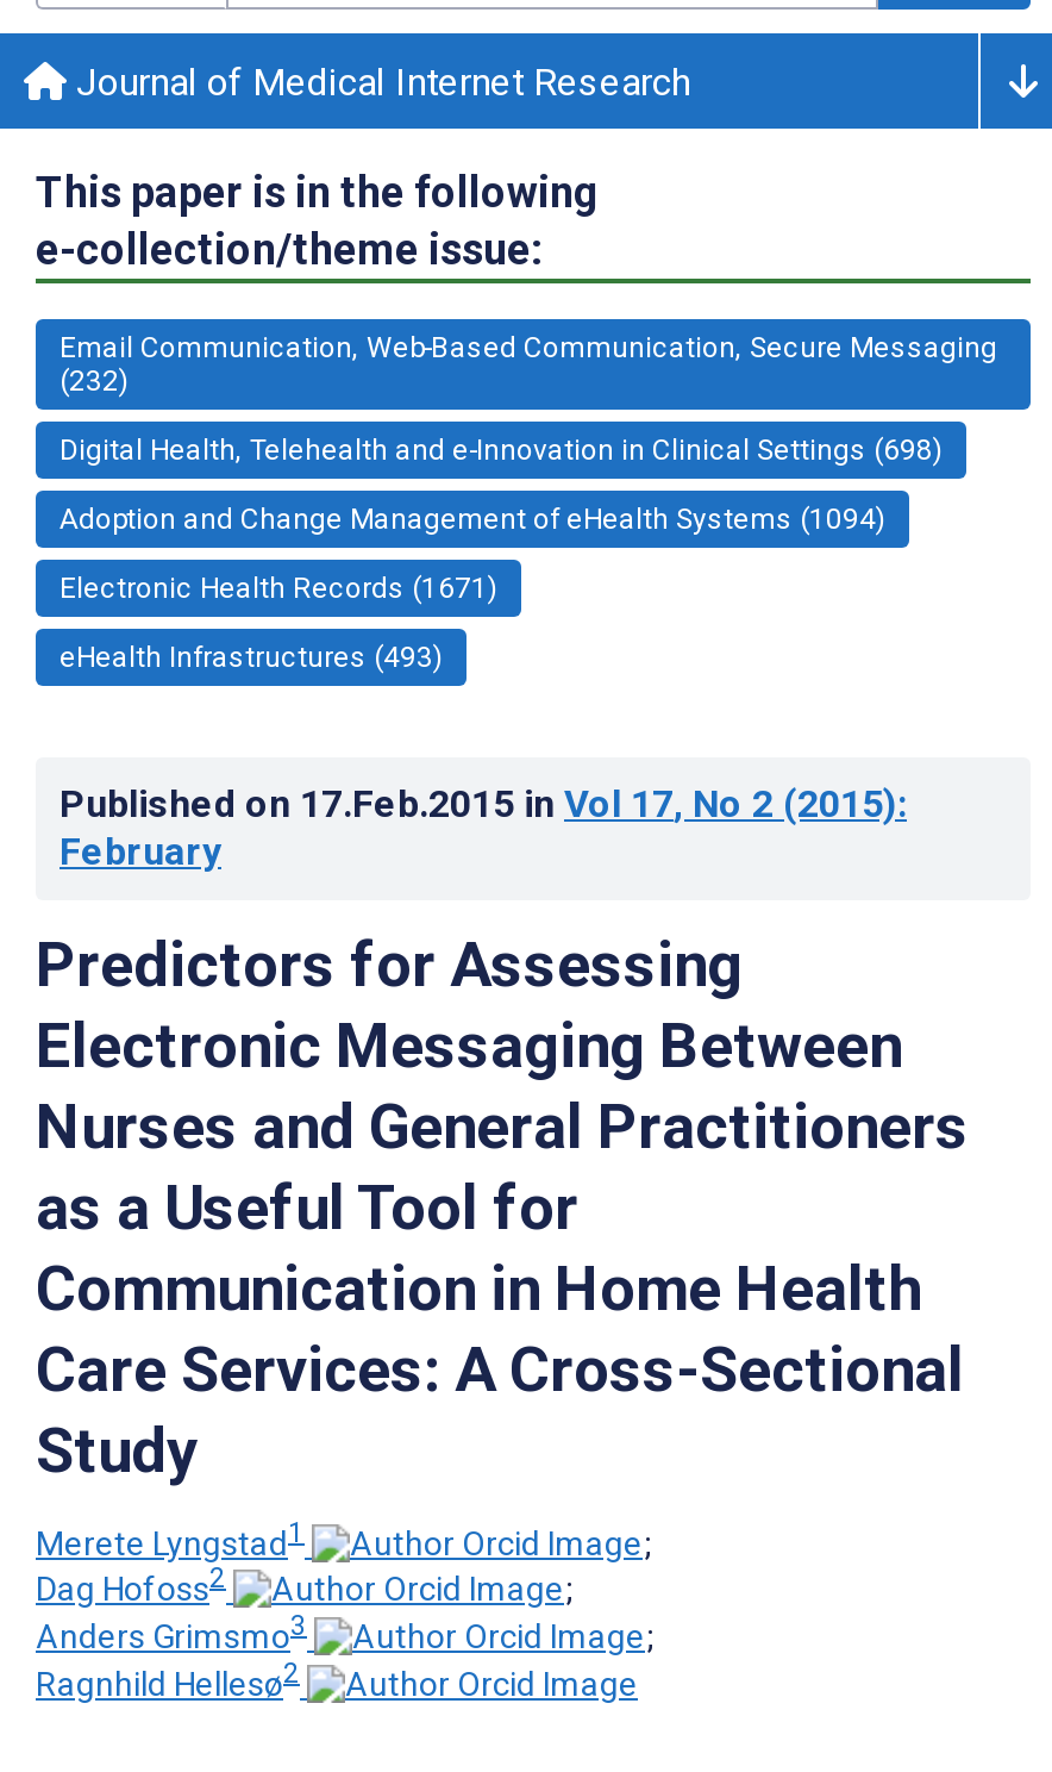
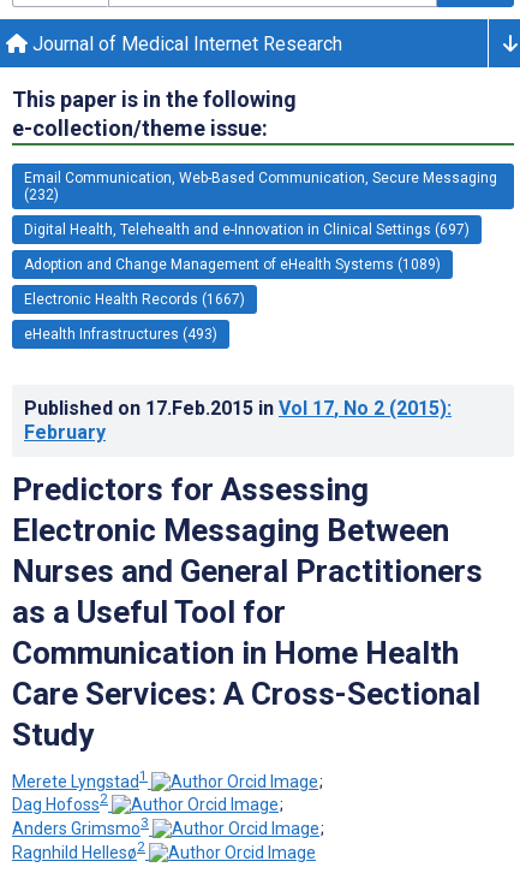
- Digital Health, Telehealth and e-Innovation in Clinical Settings (698)
+ Digital Health, Telehealth and e-Innovation in Clinical Settings (697)

- Adoption and Change Management of eHealth Systems (1094)
+ Adoption and Change Management of eHealth Systems (1089)

- Electronic Health Records (1671)
+ Electronic Health Records (1667)
